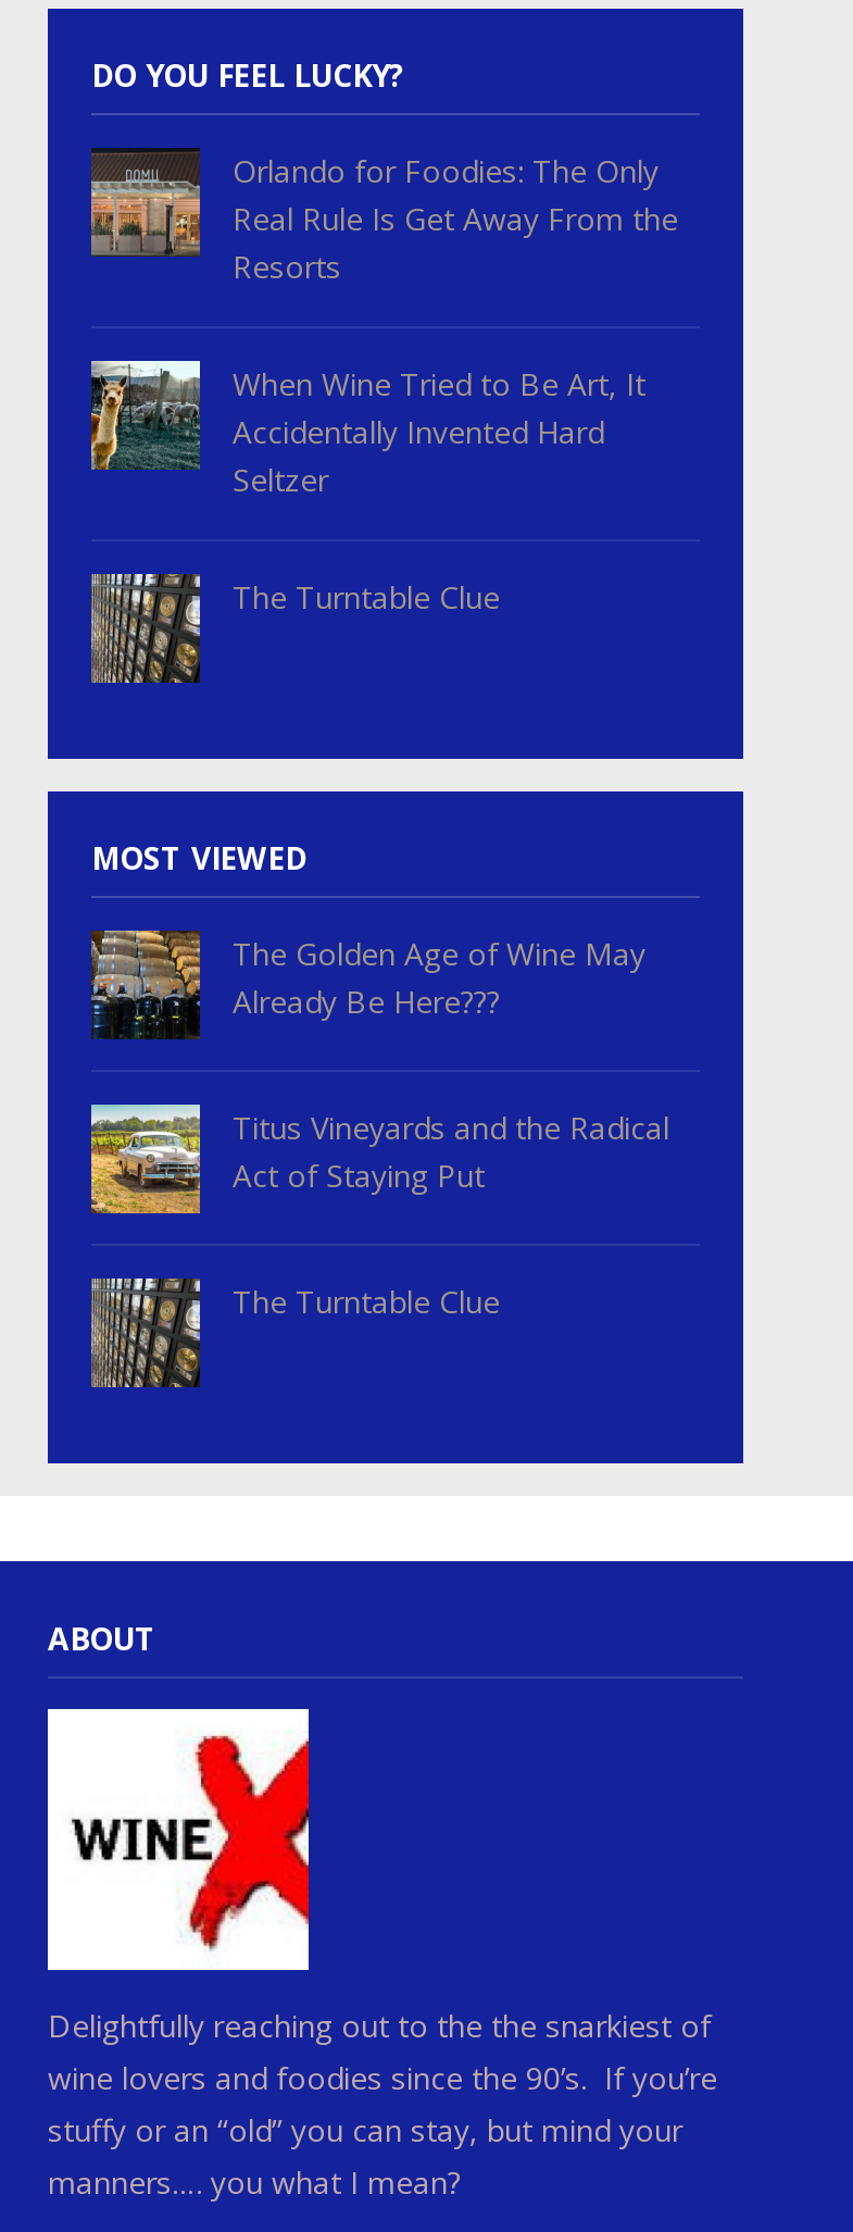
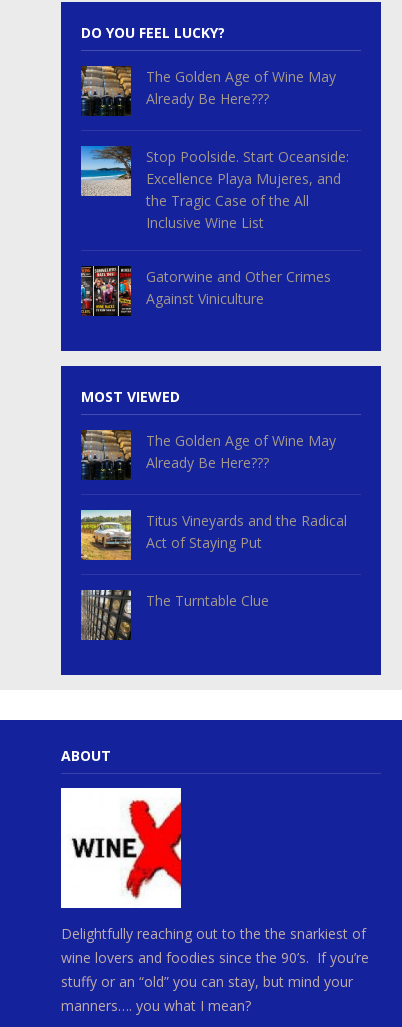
- [image]
- Orlando for Foodies: The Only
- Real Rule Is Get Away From the
- Resorts
+ [image]
+ The Golden Age of Wine May
+ Already Be Here???

- [image]
- When Wine Tried to Be Art, It
- Accidentally Invented Hard
- Seltzer
+ [image]
+ Stop Poolside. Start Oceanside:
+ Excellence Playa Mujeres, and
+ the Tragic Case of the All
+ Inclusive Wine List

- [image]
- The Turntable Clue
+ [image]
+ Gatorwine and Other Crimes
+ Against Viniculture
